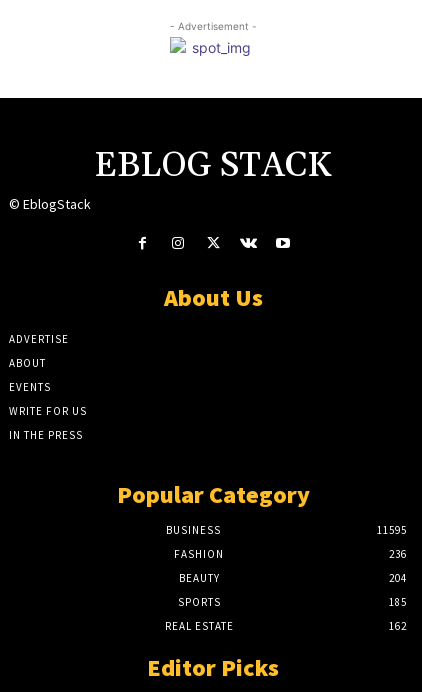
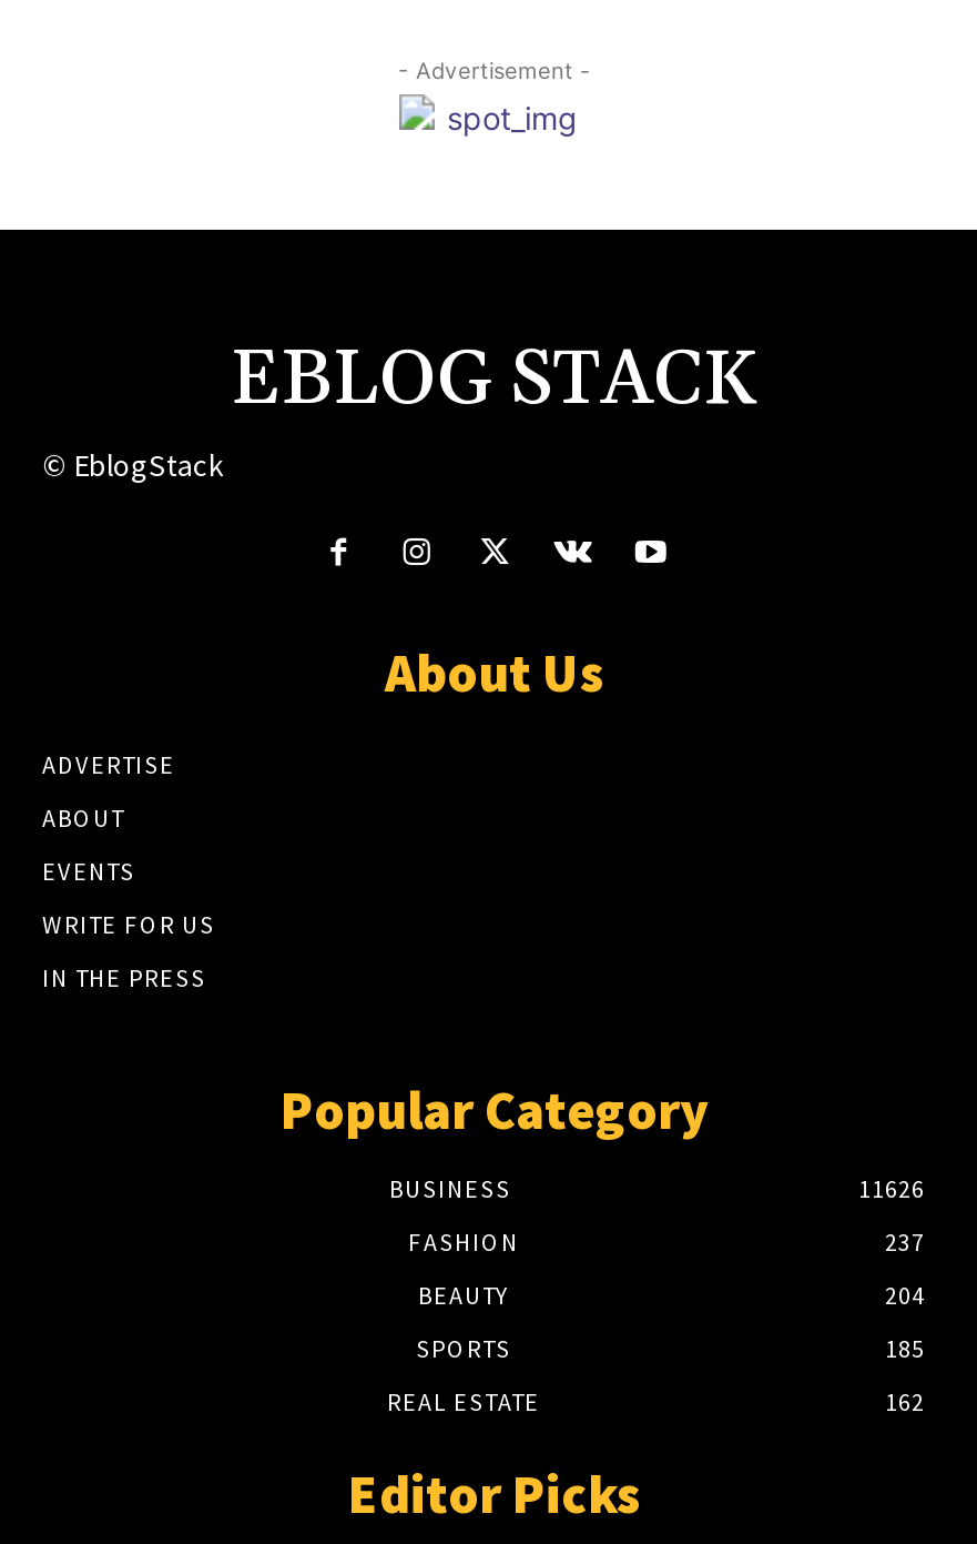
- 11595
+ 11626

- 236
+ 237
